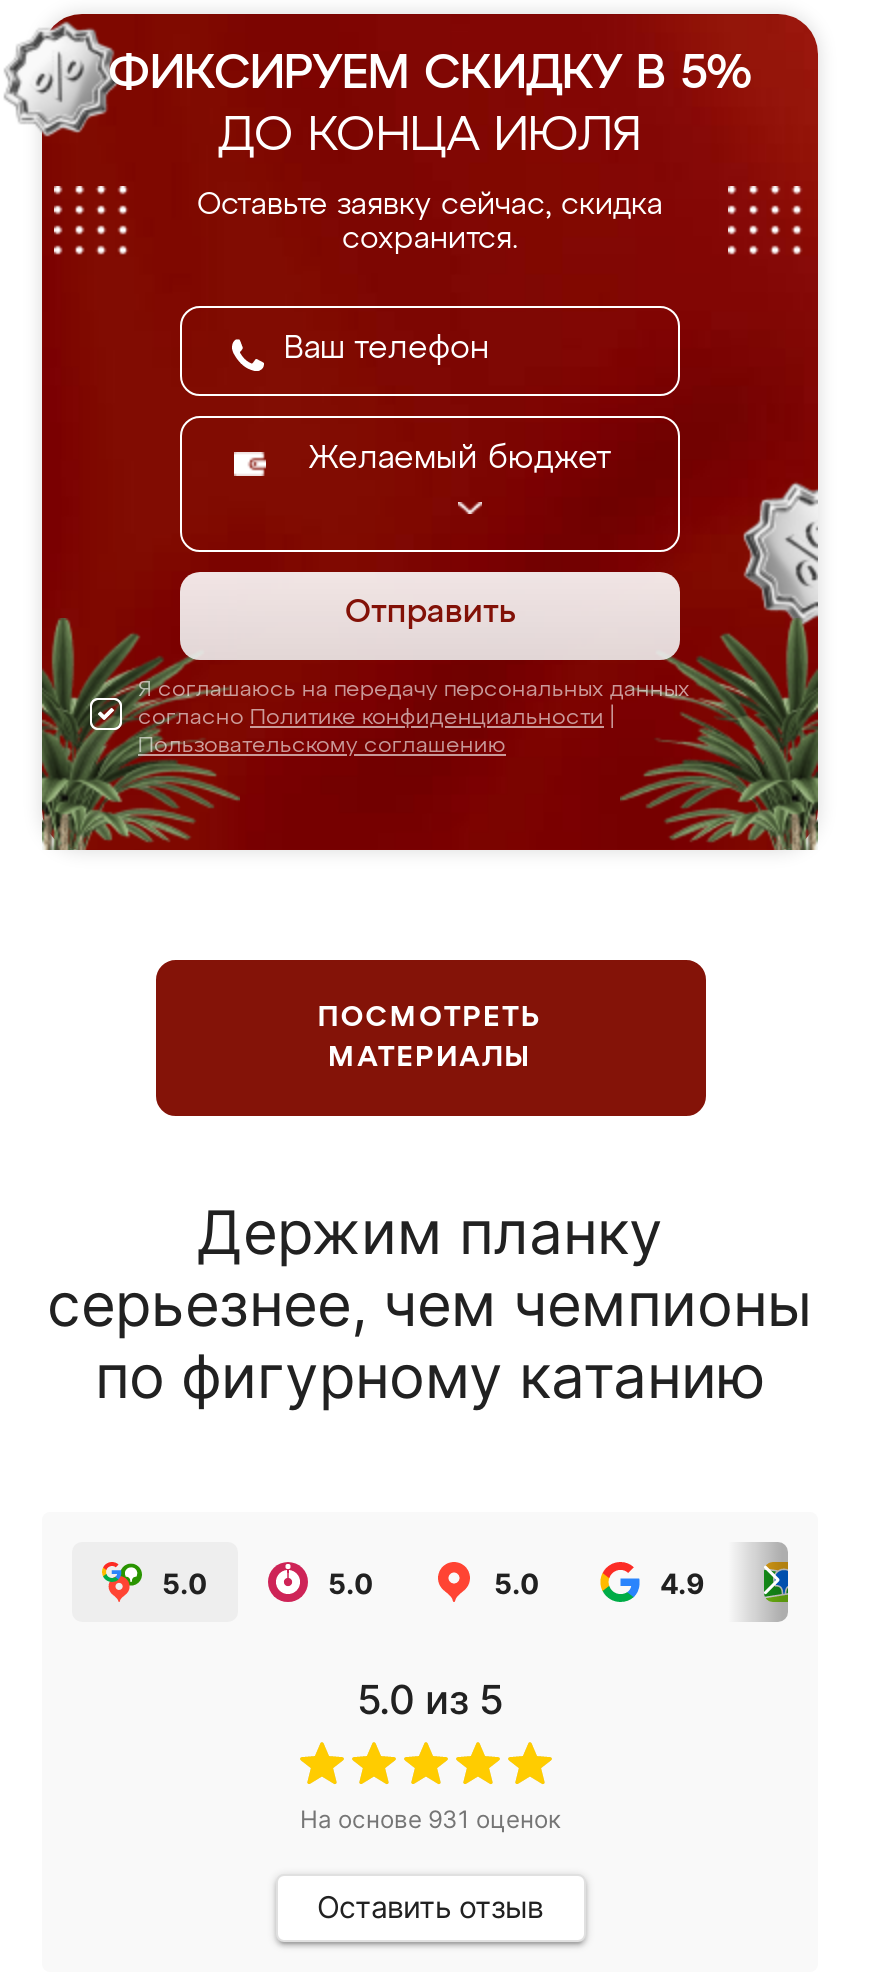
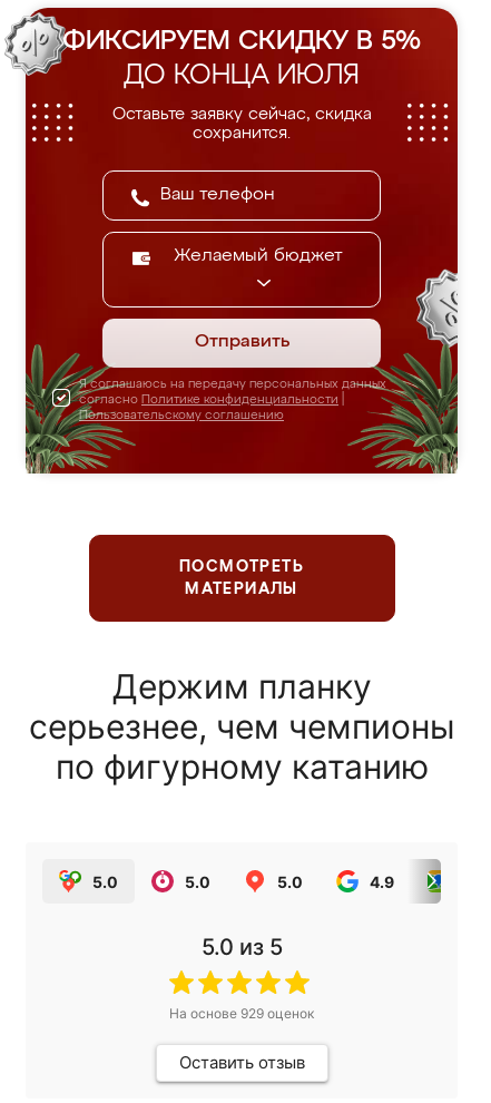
- На основе 931 оценок
+ На основе 929 оценок
